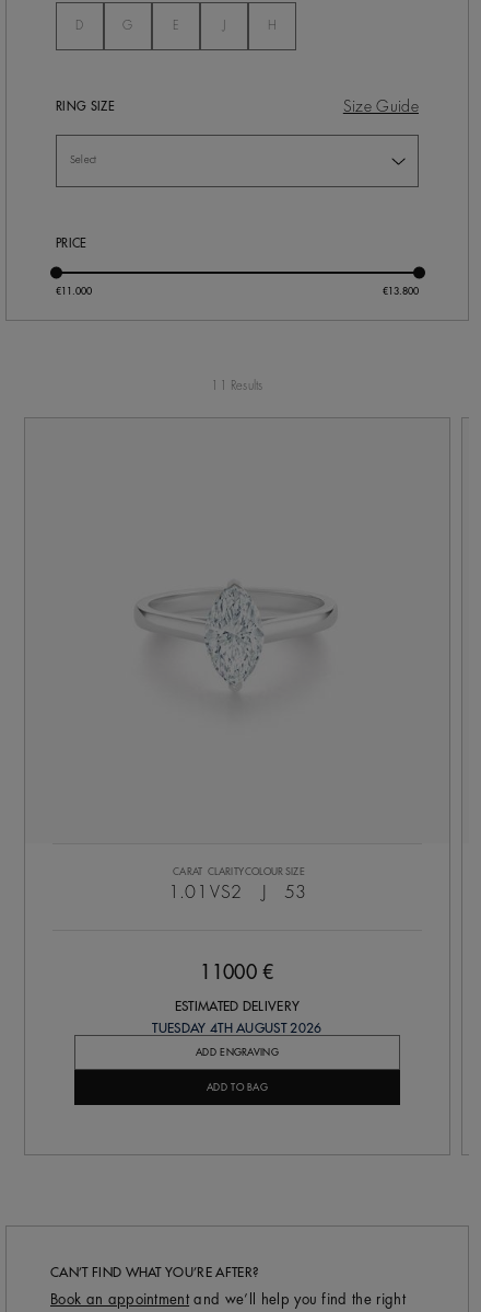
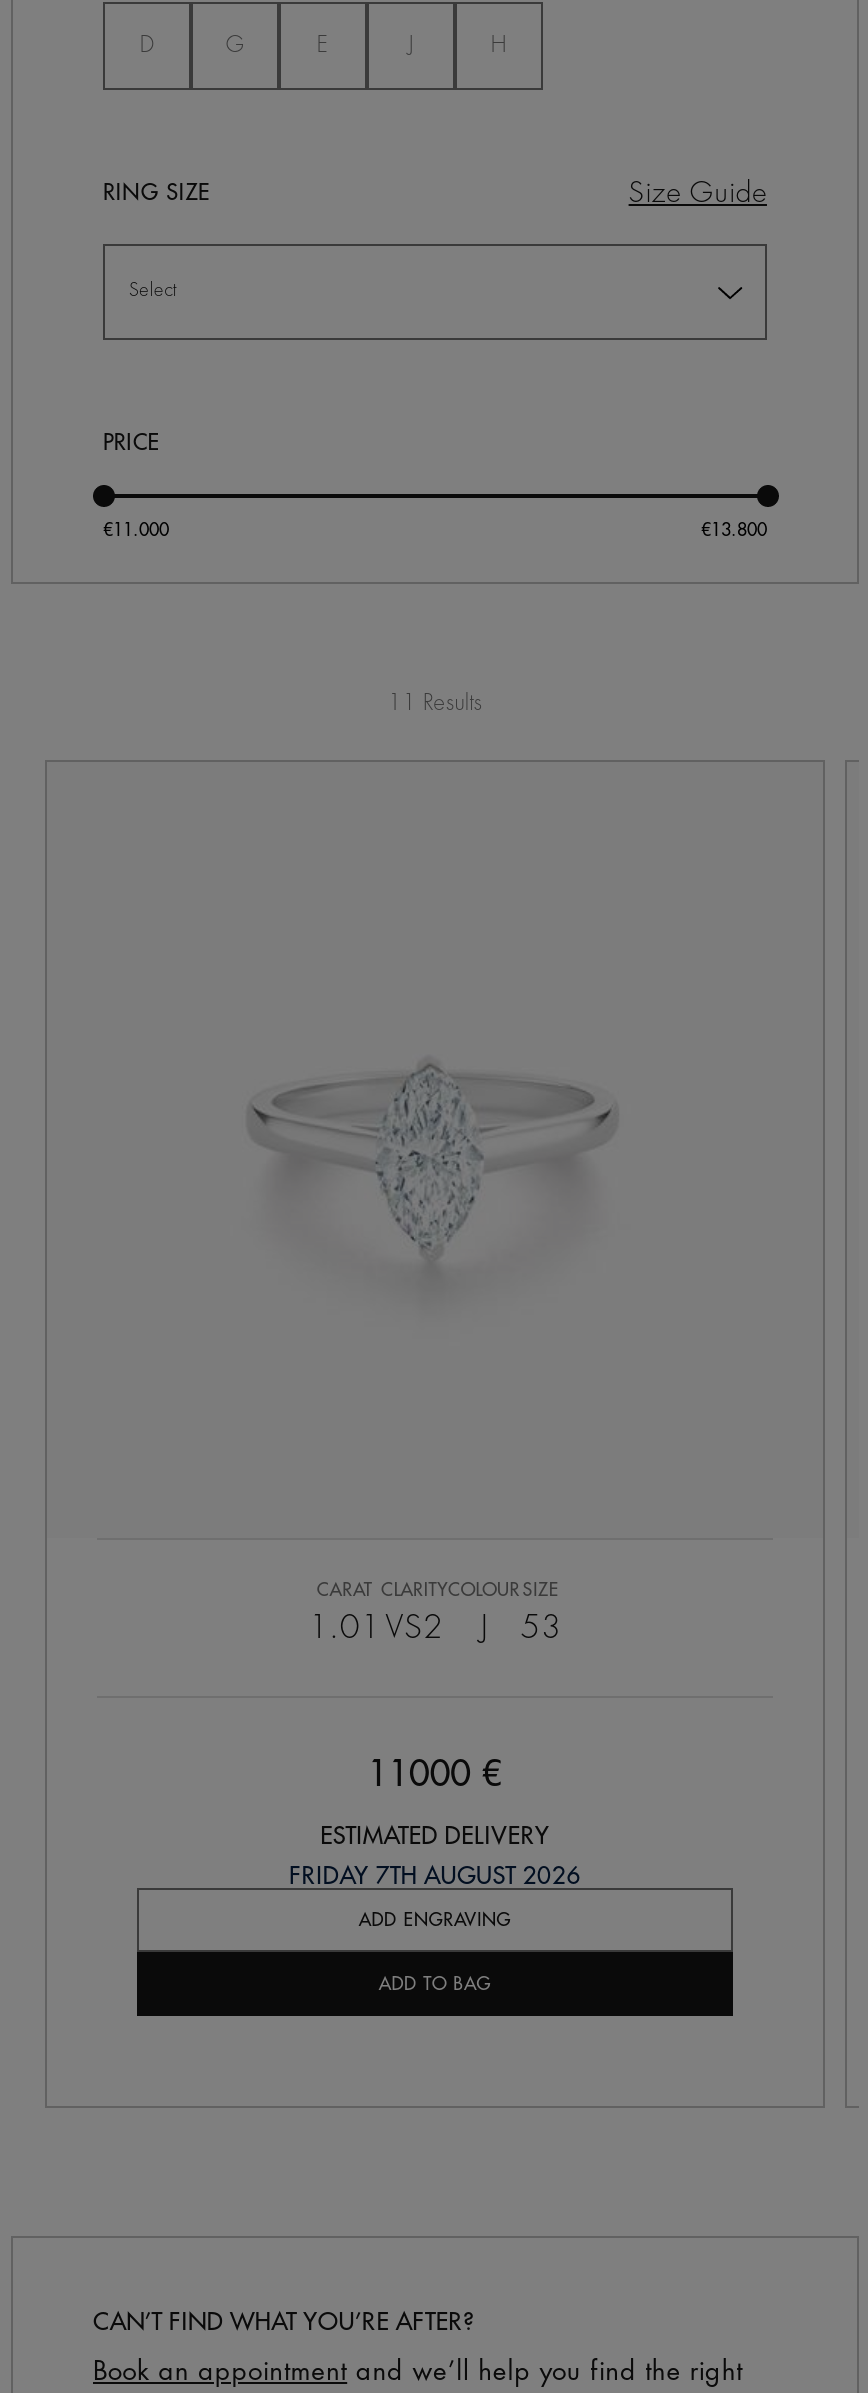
- TUESDAY 4TH AUGUST 2026
+ FRIDAY 7TH AUGUST 2026
